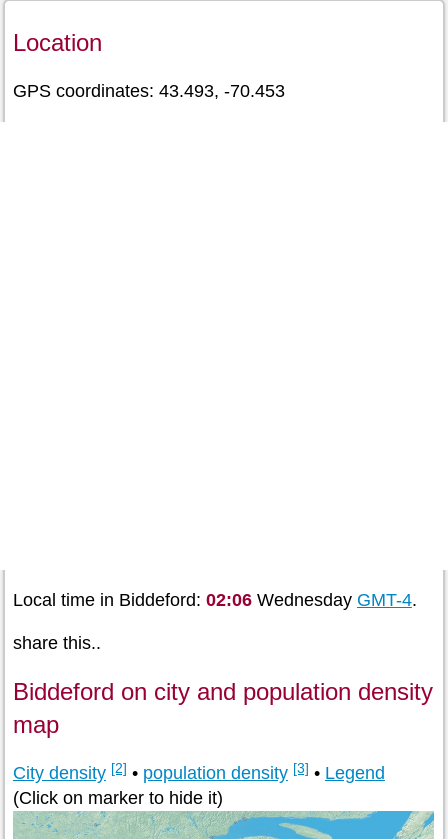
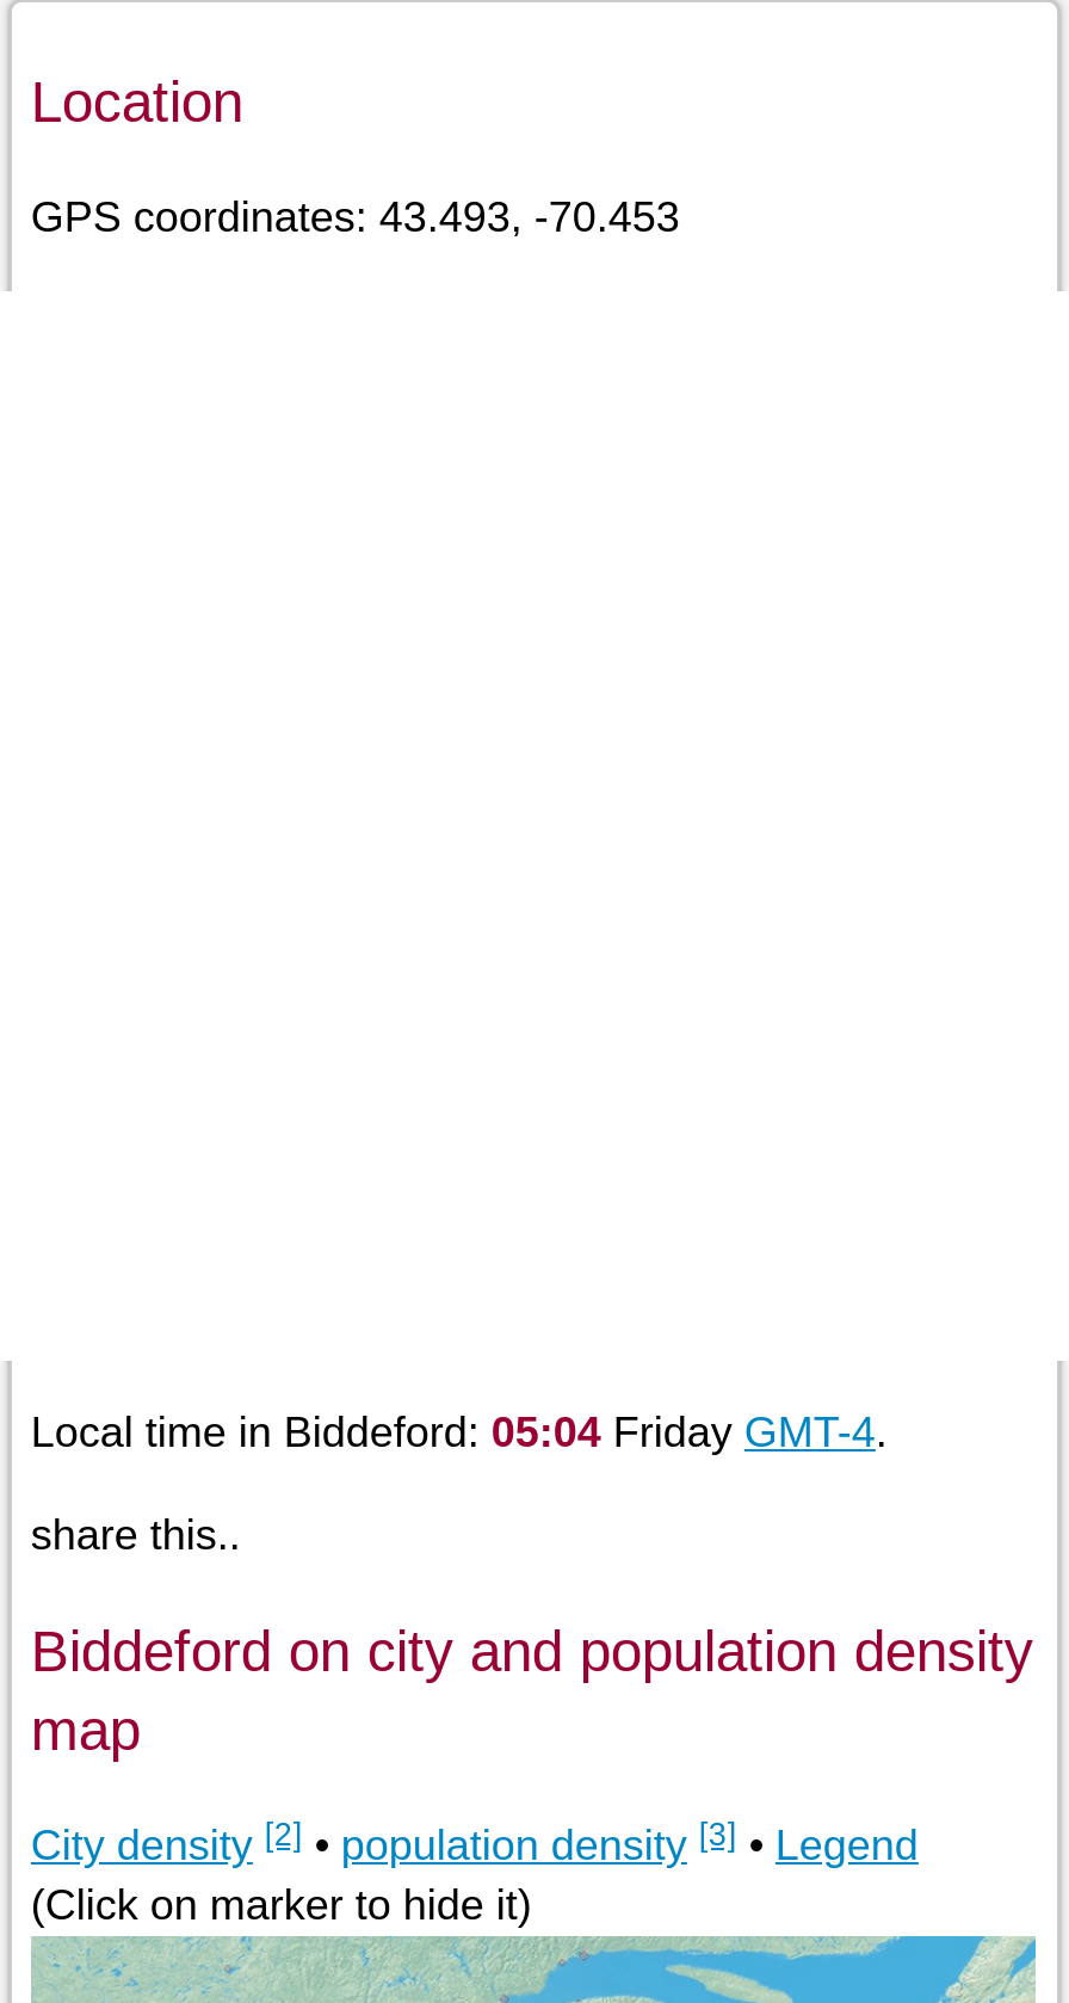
- Local time in Biddeford: 02:06 Wednesday GMT-4.
+ Local time in Biddeford: 05:04 Friday GMT-4.
